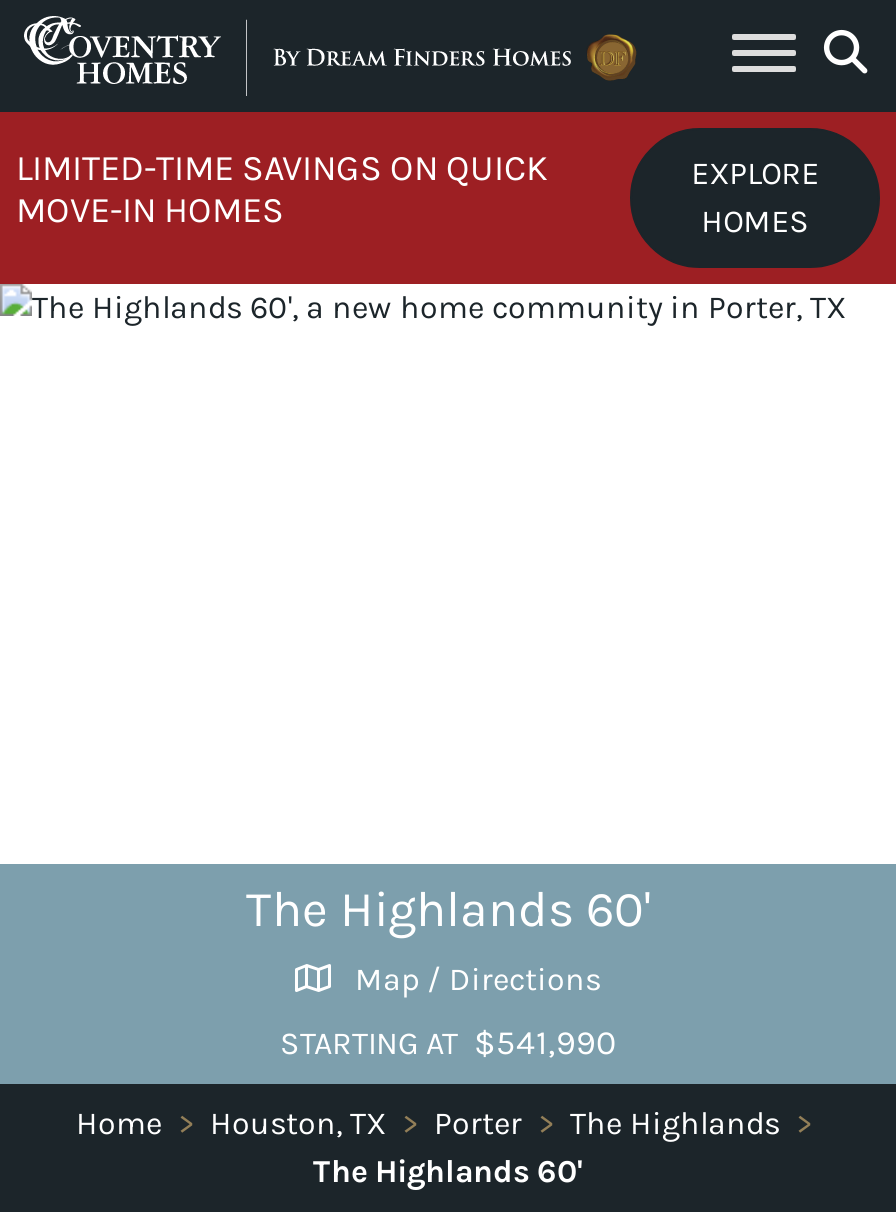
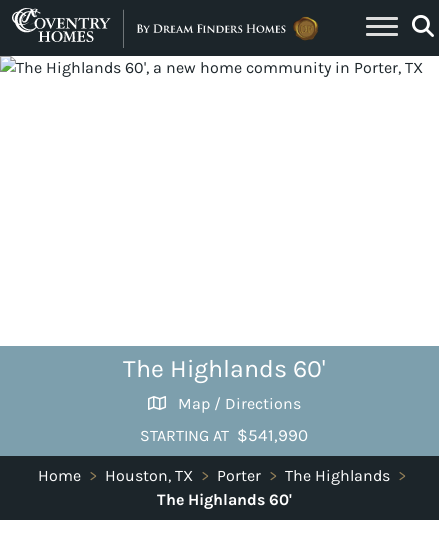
- [image]
- LIMITED-TIME SAVINGS ON QUICK
- MOVE-IN HOMES

- EXPLORE
- HOMES
